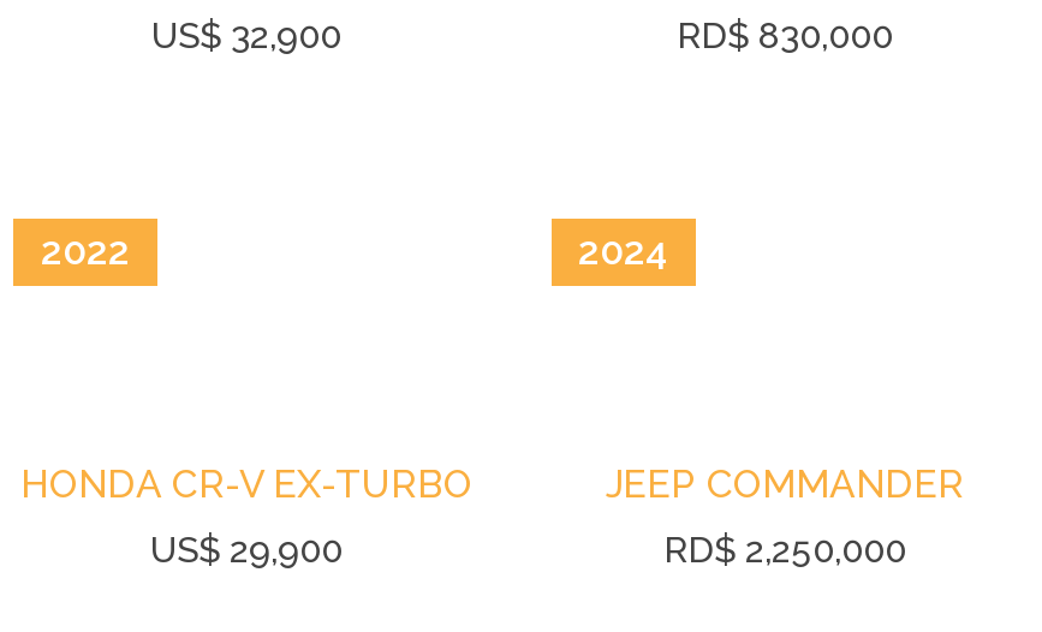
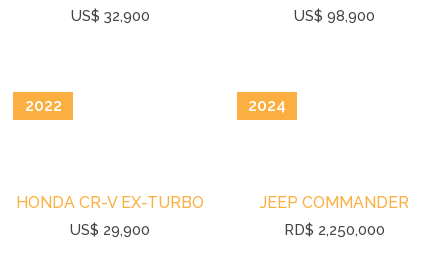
- RD$ 830,000
+ US$ 98,900
